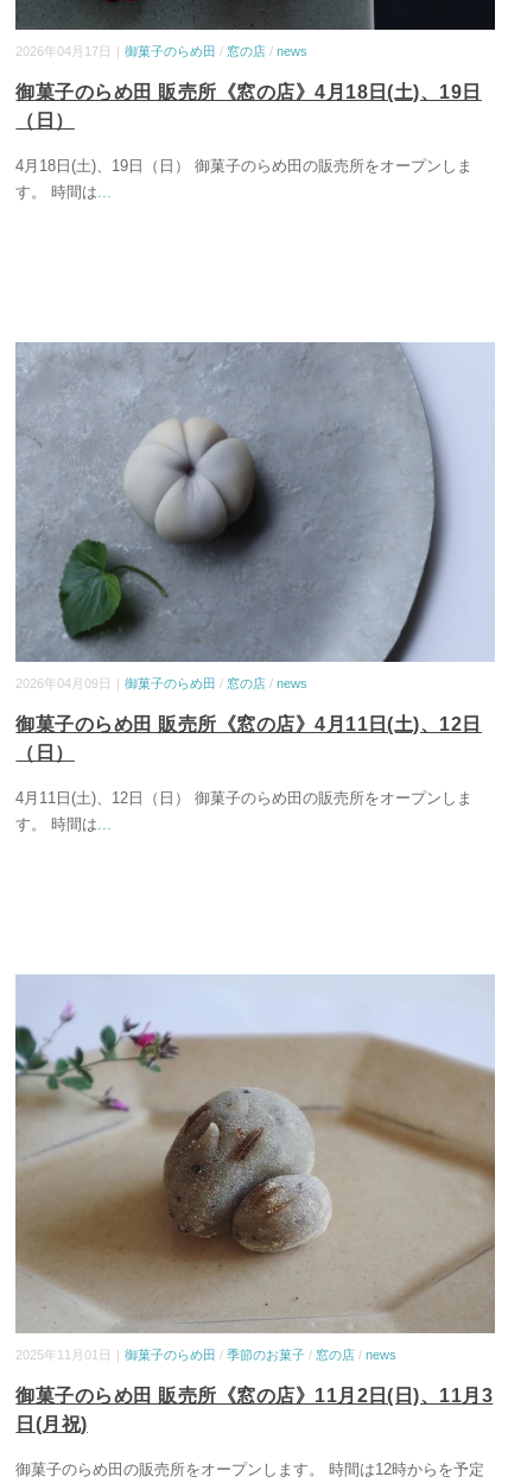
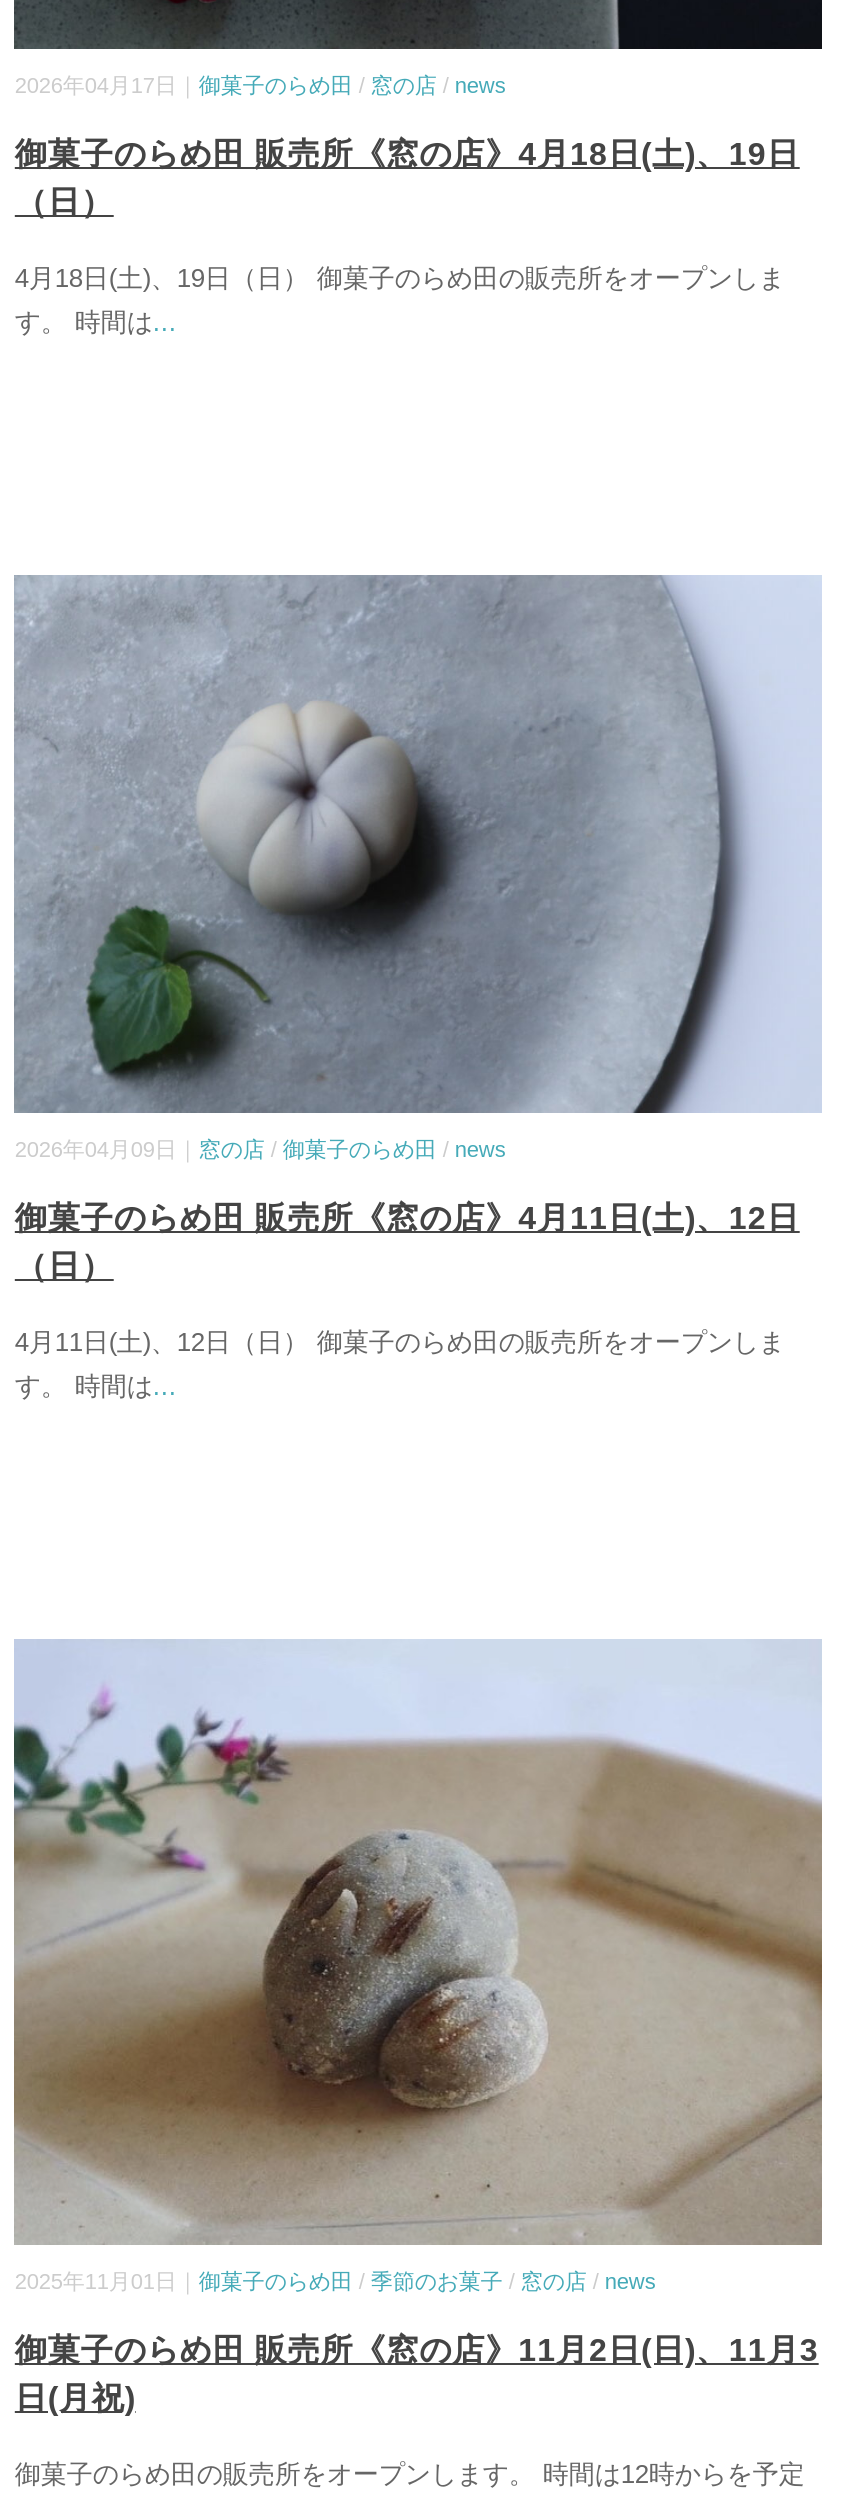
- 2026年04月09日｜御菓子のらめ田/窓の店/ news
+ 2026年04月09日｜窓の店/御菓子のらめ田/ news
